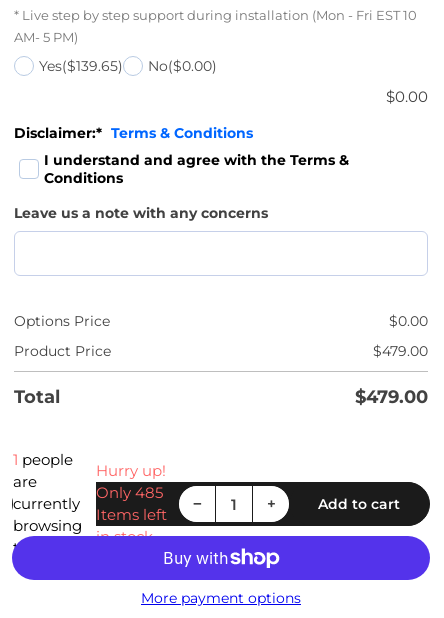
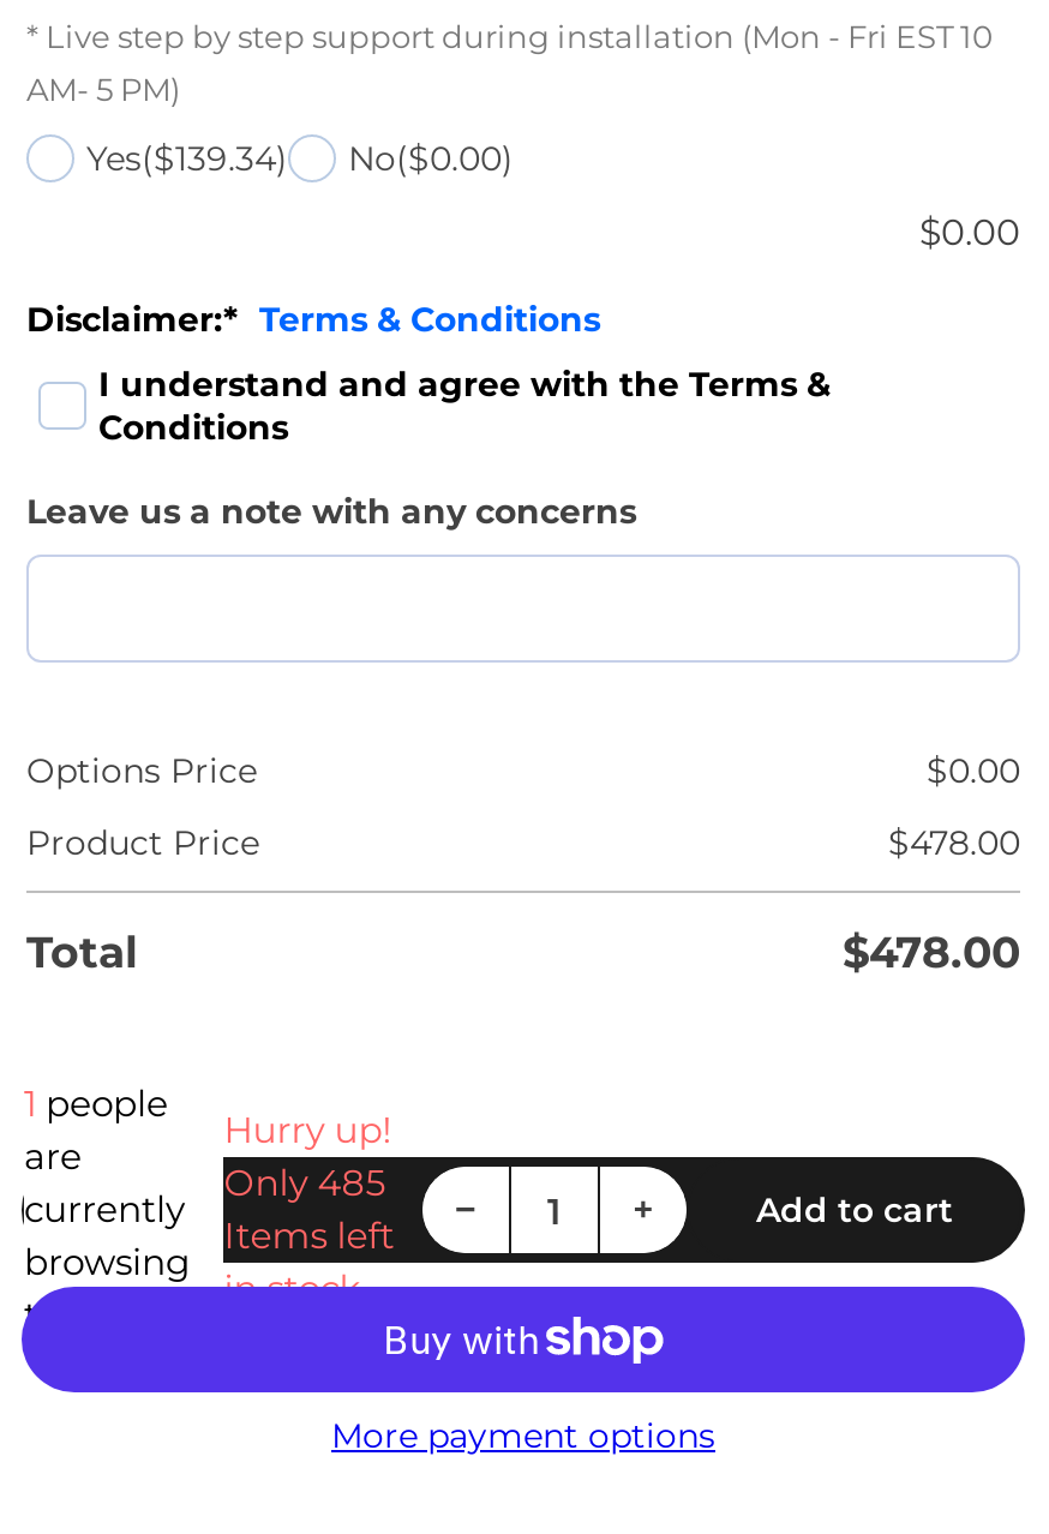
- Yes($139.65) No($0.00)
+ Yes($139.34) No($0.00)

- $479.00
+ $478.00

- $479.00
+ $478.00
